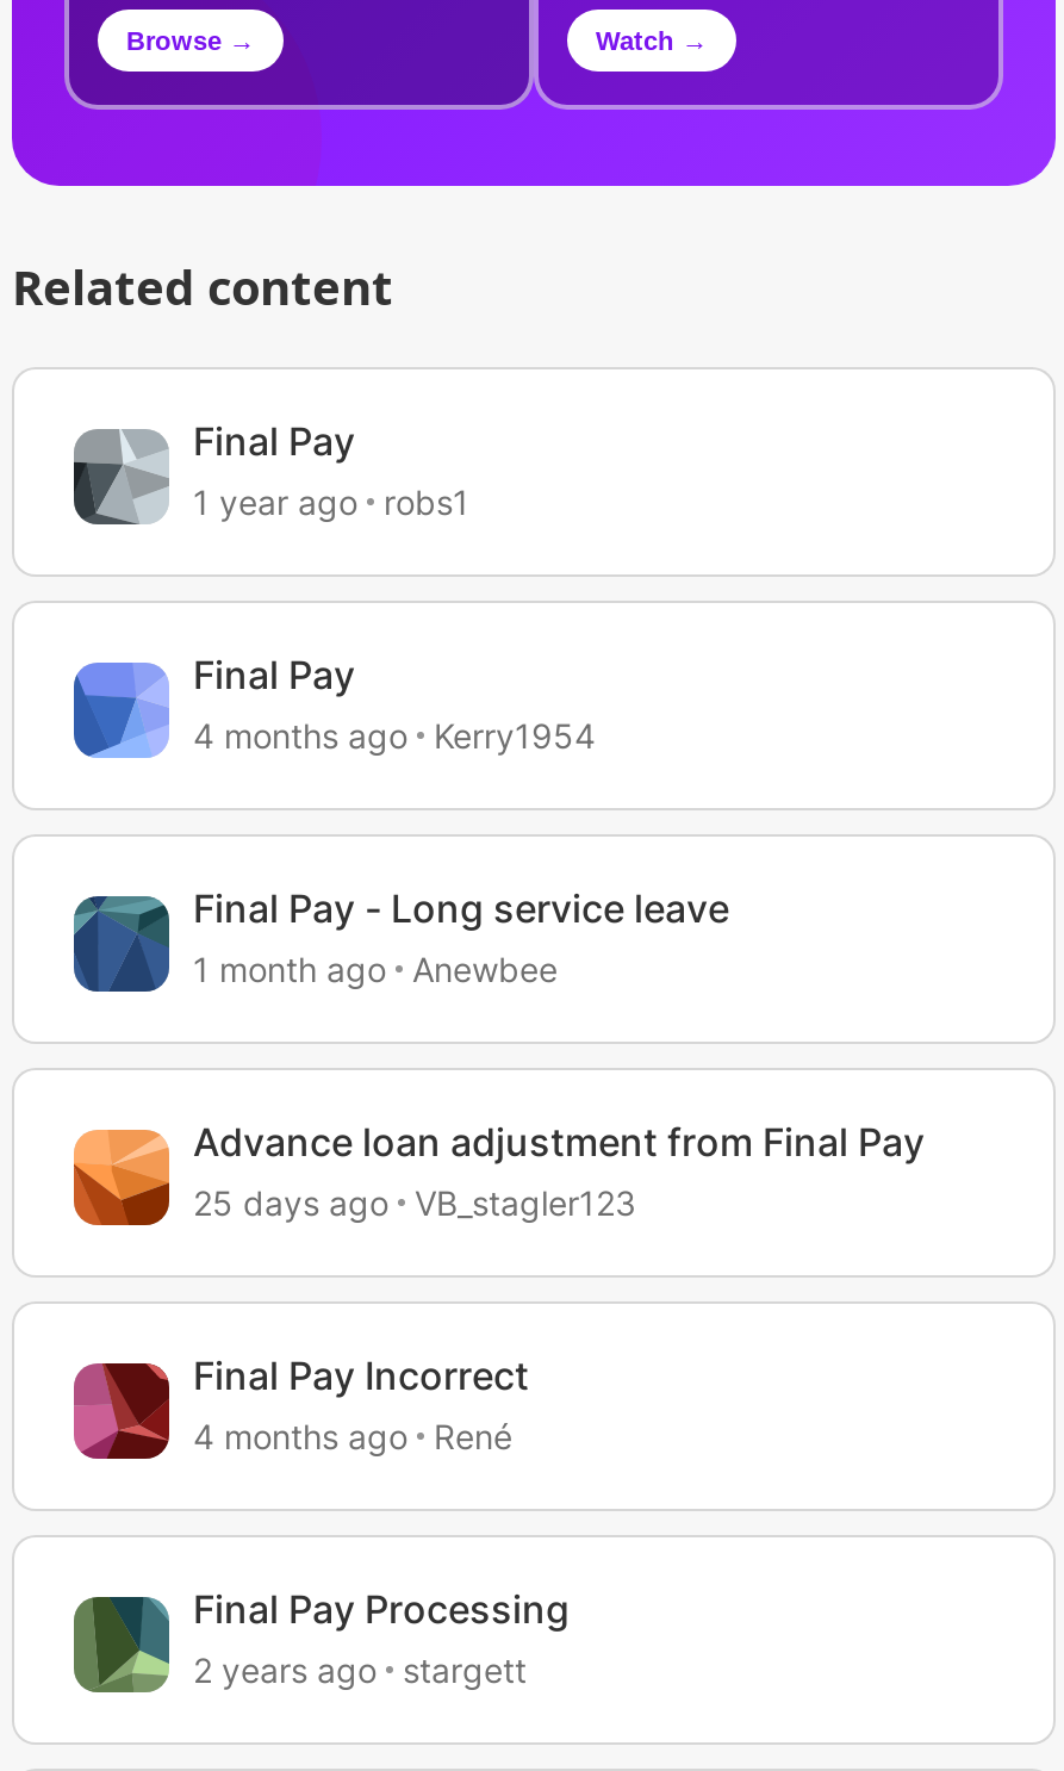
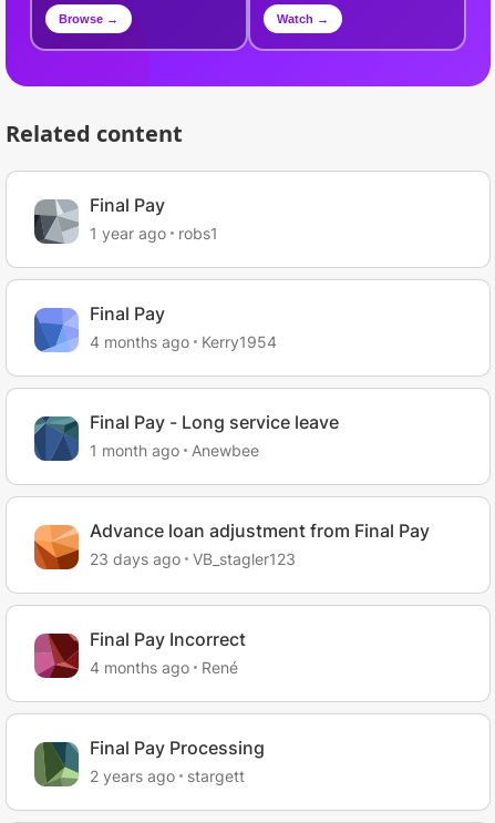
- 25 days ago VB_stagler123
+ 23 days ago VB_stagler123
